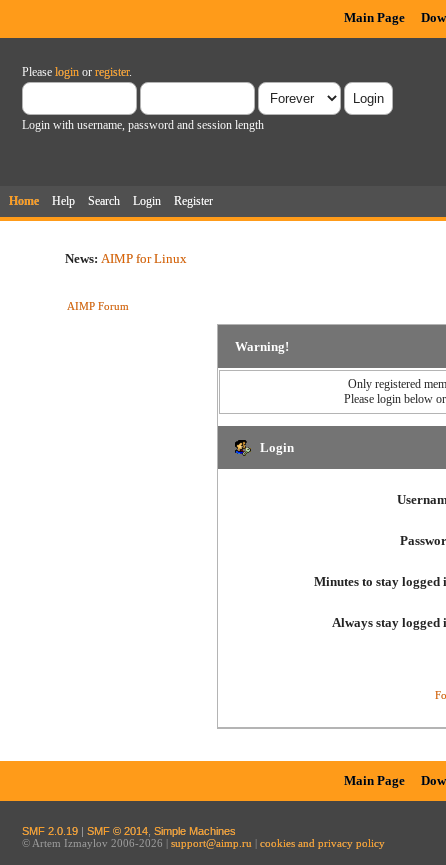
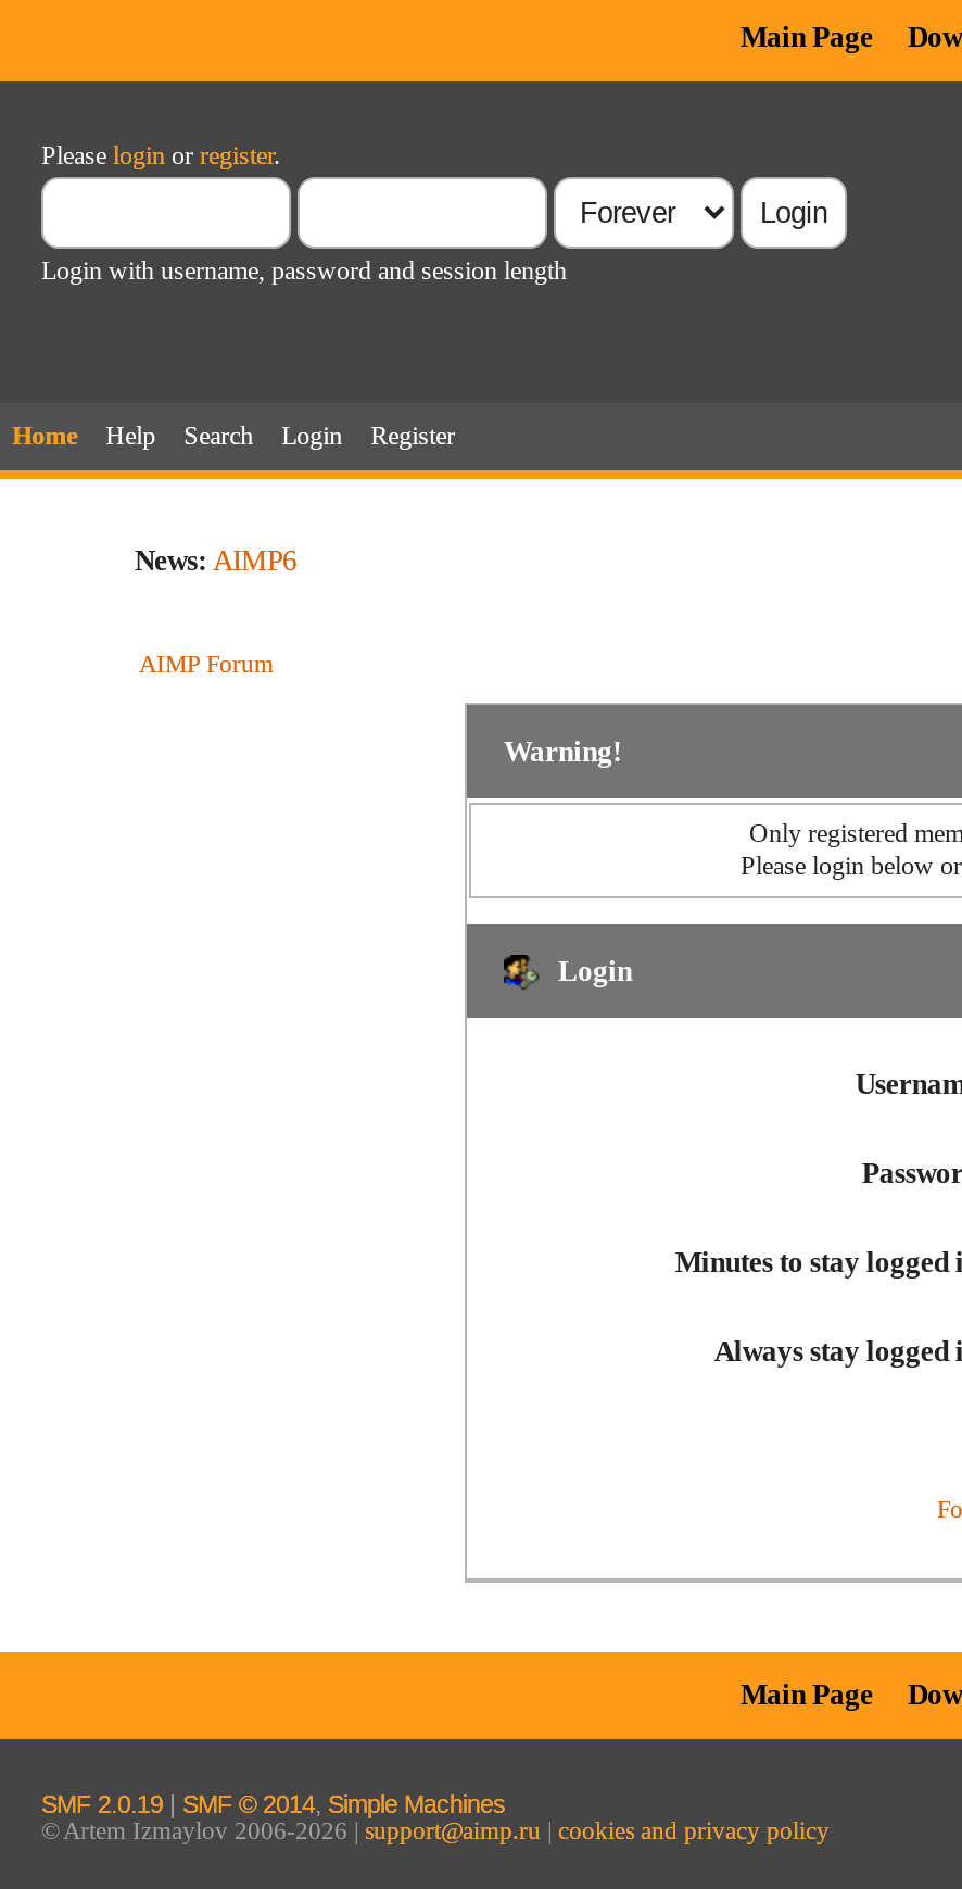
- News: AIMP for Linux
+ News: AIMP6
